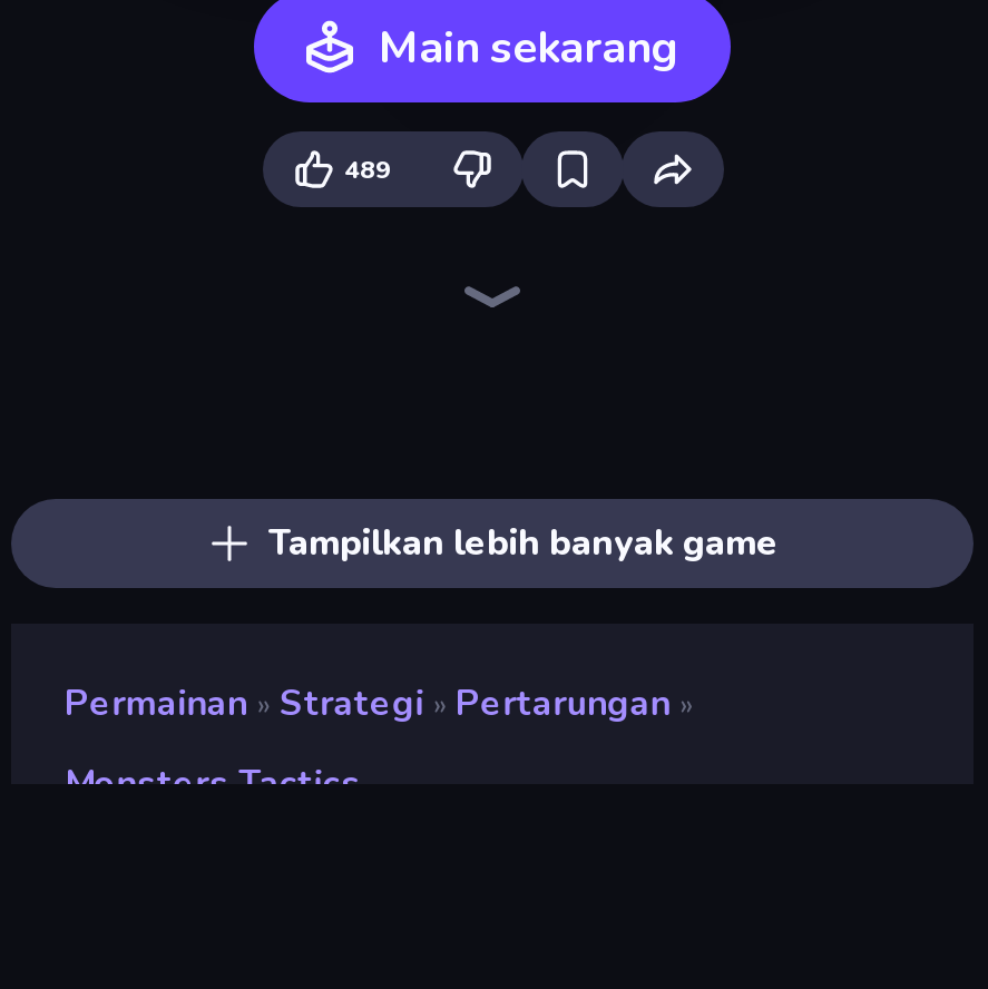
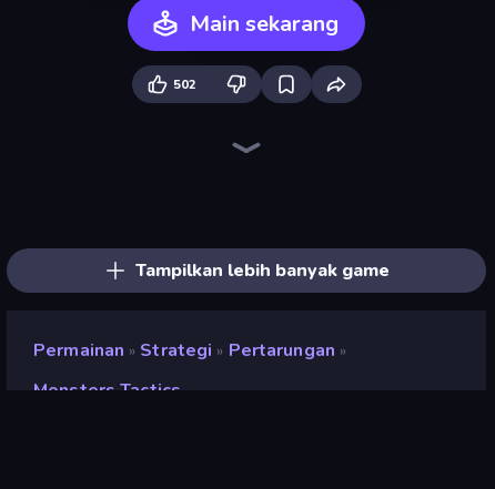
- 489
+ 502
